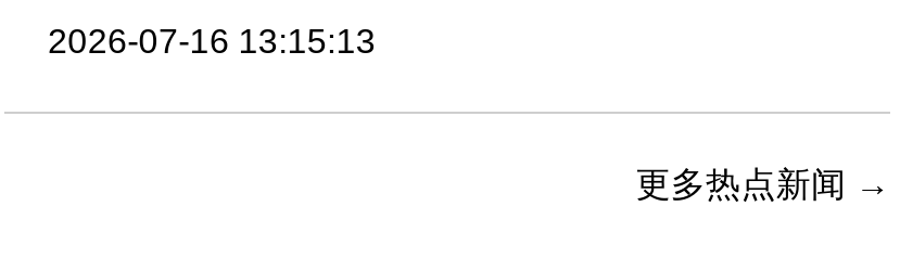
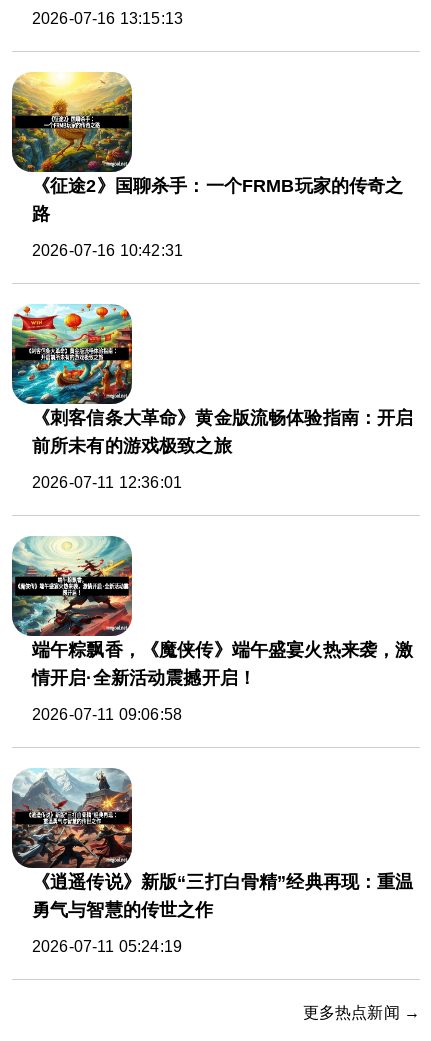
+ [image]
+ 《征途2》国聊杀手：一个FRMB玩家的传奇之
+ 路
+ 2026-07-16 10:42:31

+ [image]
+ 《刺客信条大革命》黄金版流畅体验指南：开启
+ 前所未有的游戏极致之旅
+ 2026-07-11 12:36:01

+ [image]
+ 端午粽飘香，《魔侠传》端午盛宴火热来袭，激
+ 情开启·全新活动震撼开启！
+ 2026-07-11 09:06:58

+ [image]
+ 《逍遥传说》新版“三打白骨精”经典再现：重温
+ 勇气与智慧的传世之作
+ 2026-07-11 05:24:19
